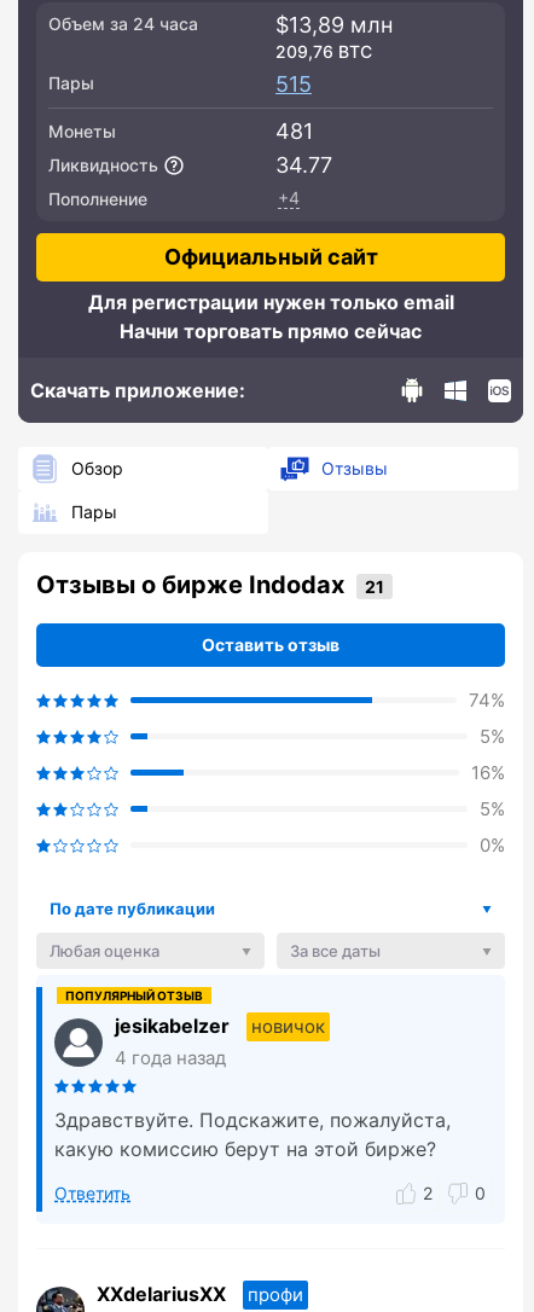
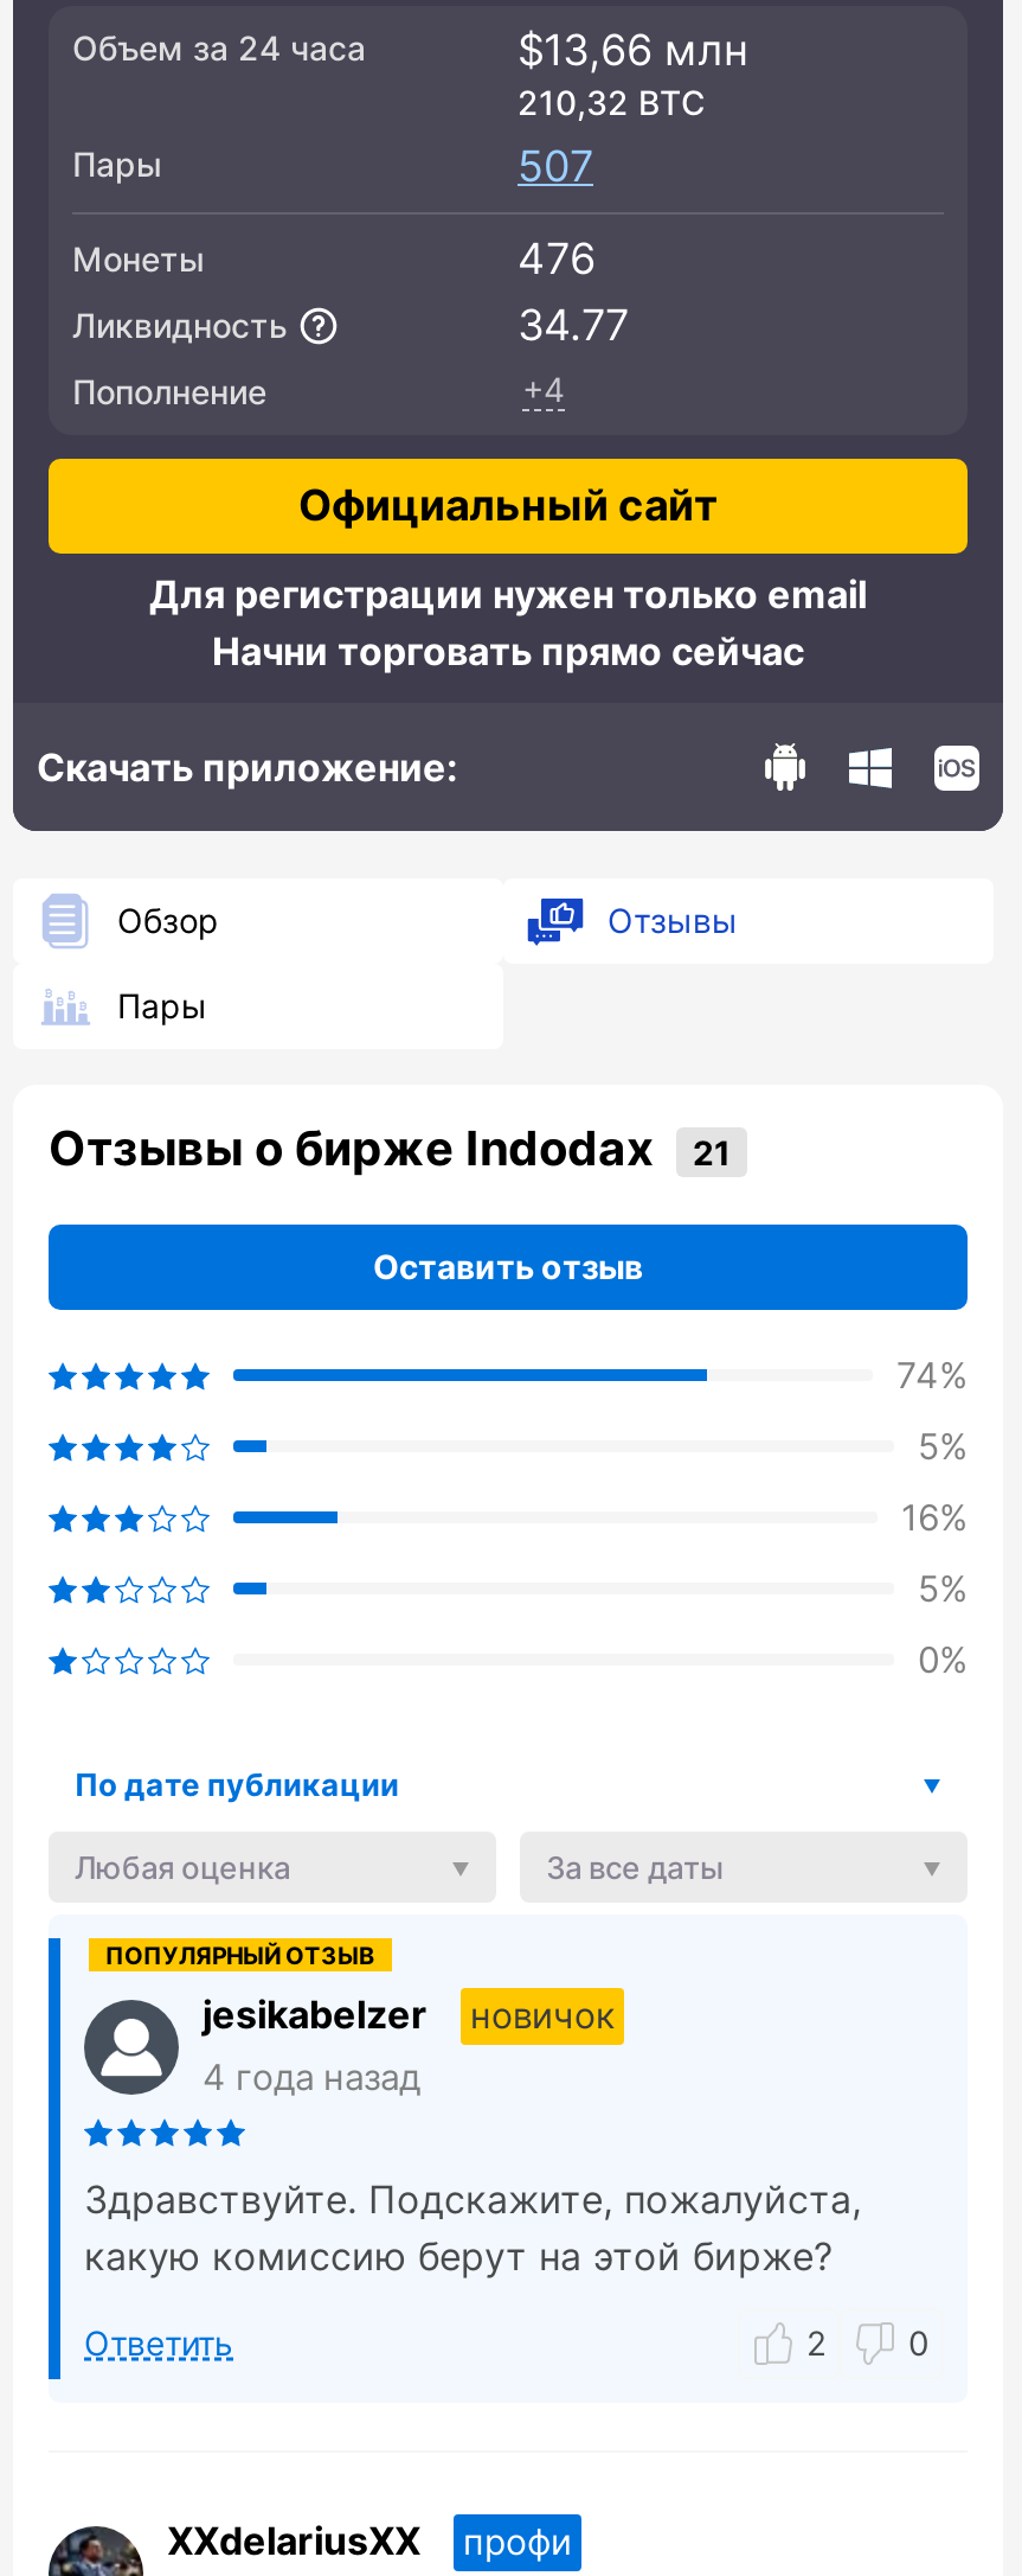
- $13,89 млн
+ $13,66 млн

- 209,76 BTC
+ 210,32 BTC

- 515
+ 507

- 481
+ 476
